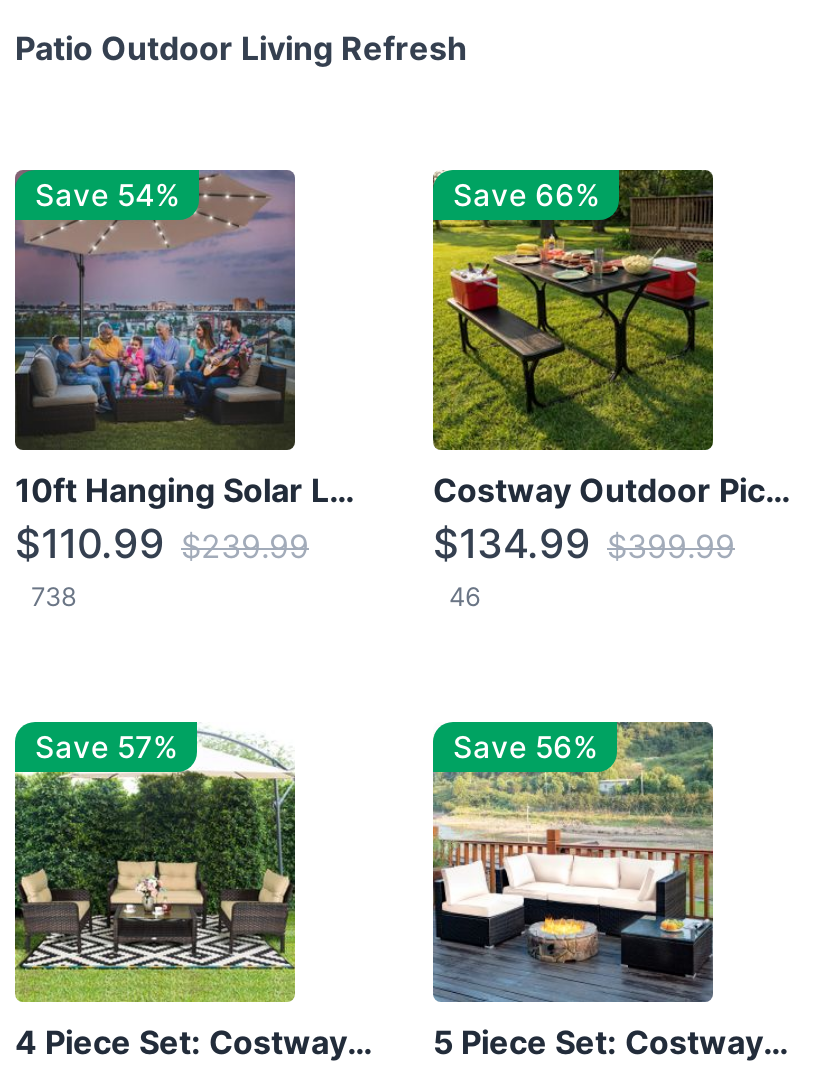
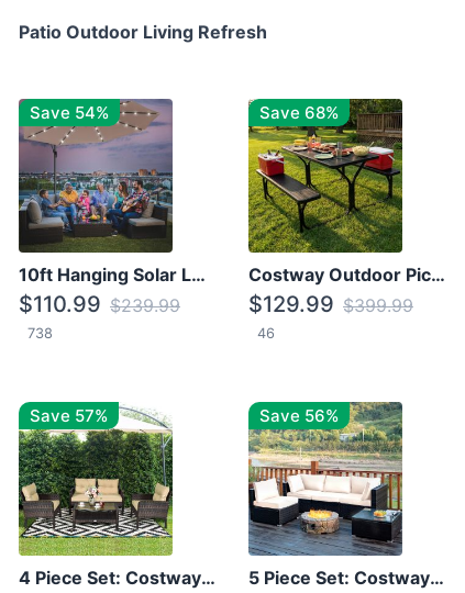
- Save 66%
+ Save 68%

- $134.99 $399.99
+ $129.99 $399.99
